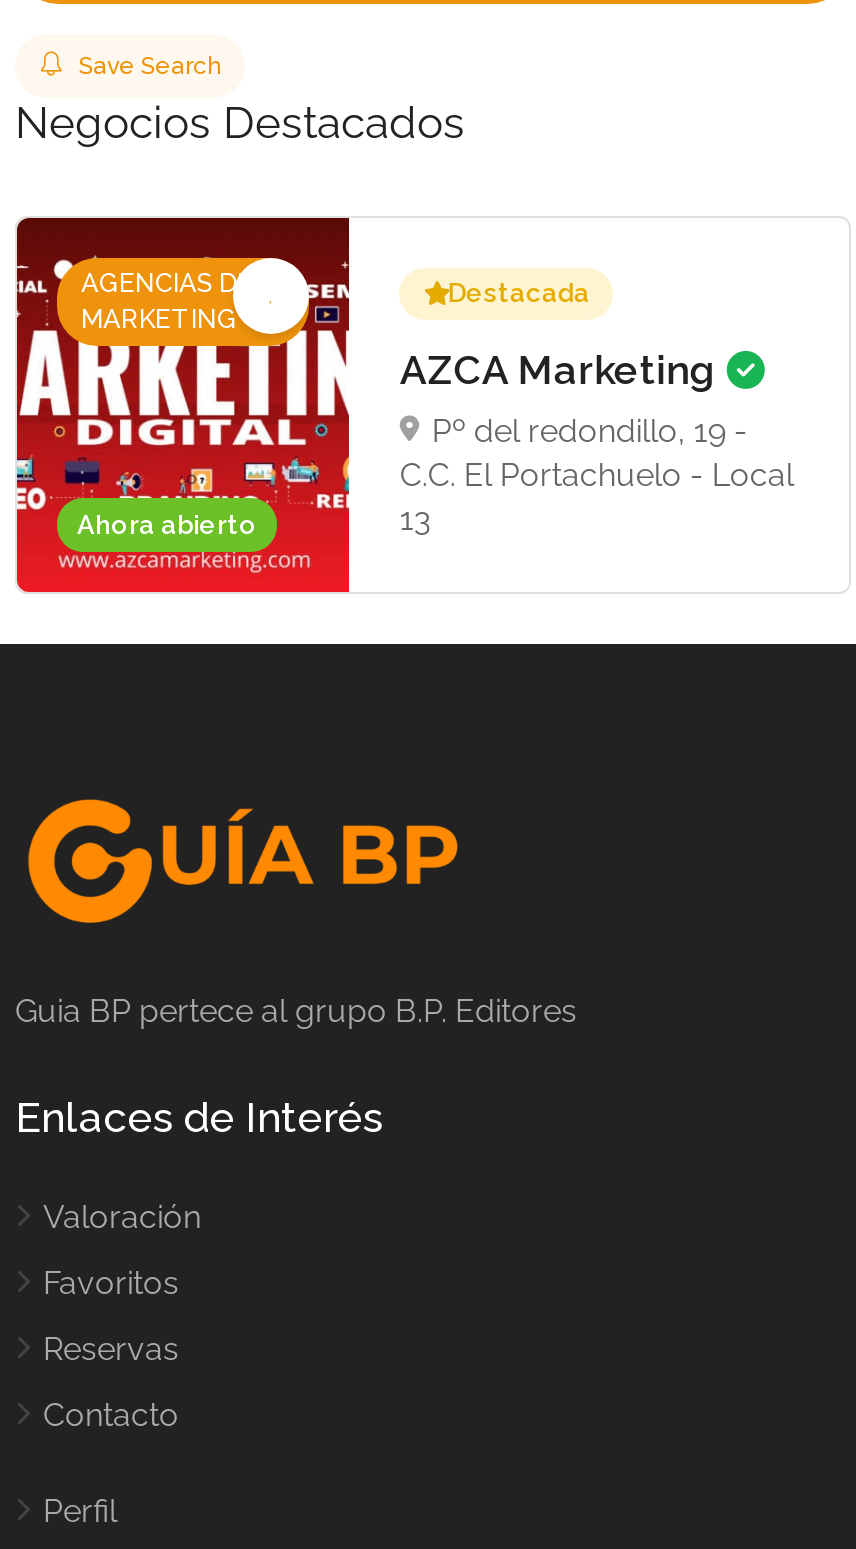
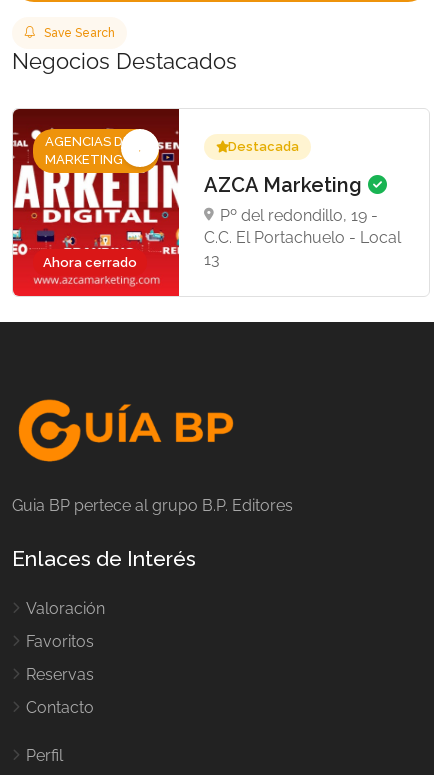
- Ahora abierto
+ Ahora cerrado
